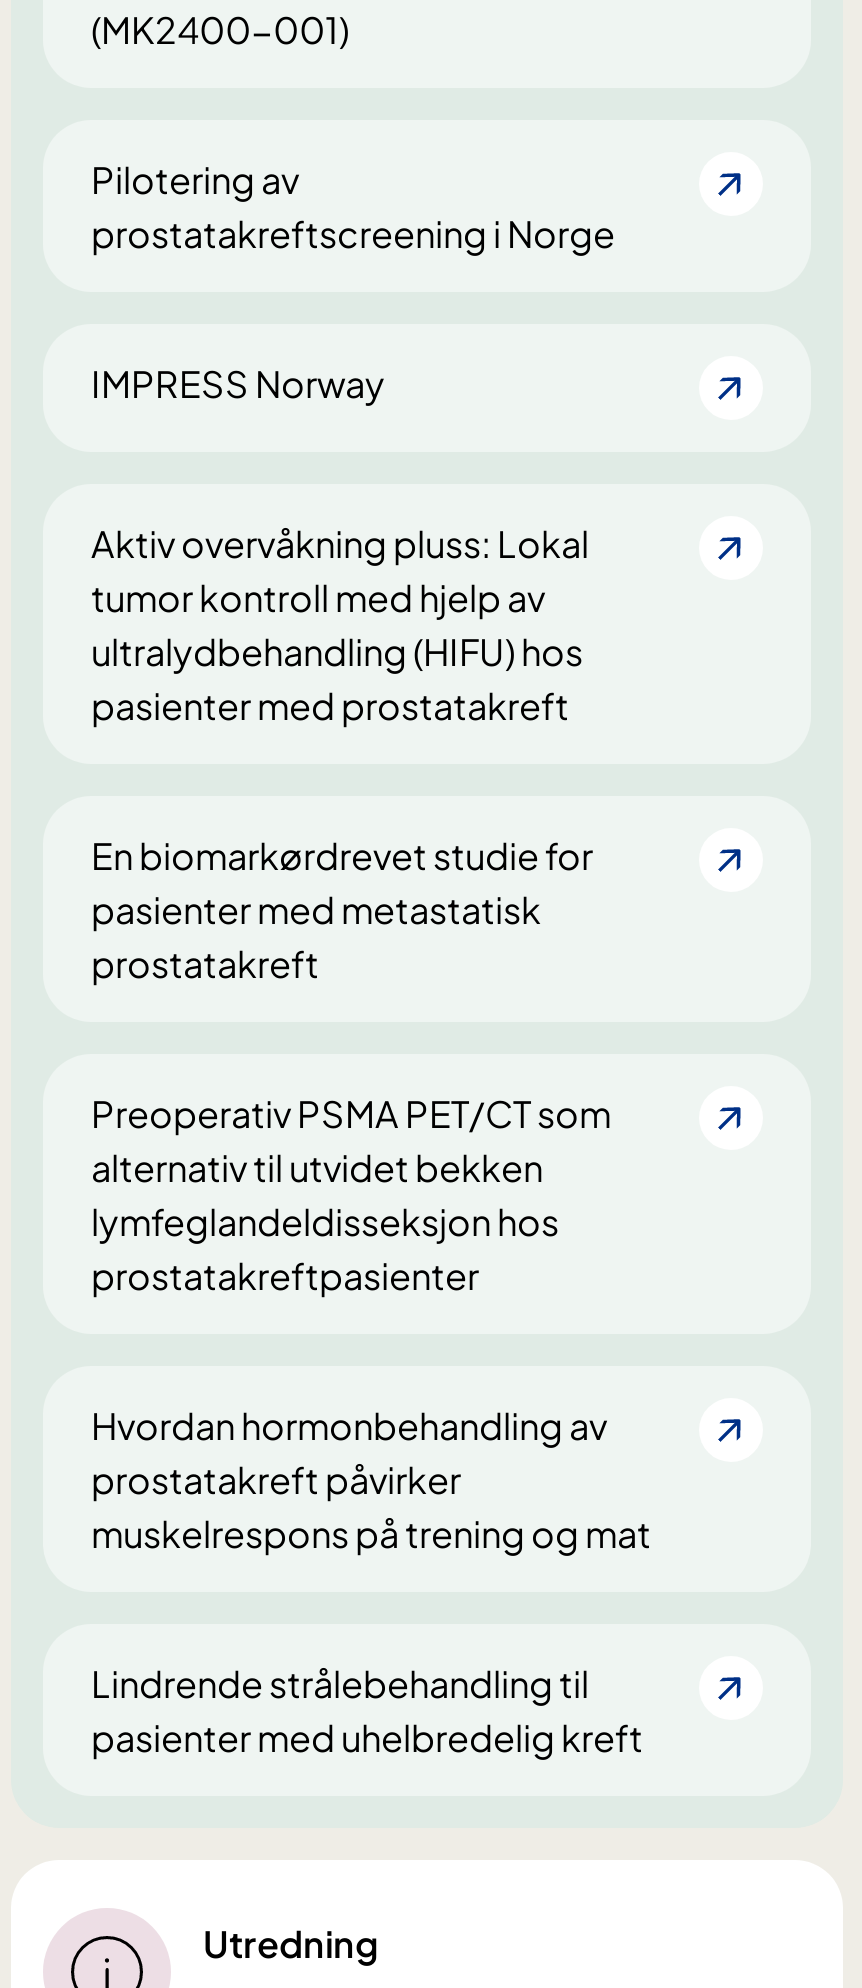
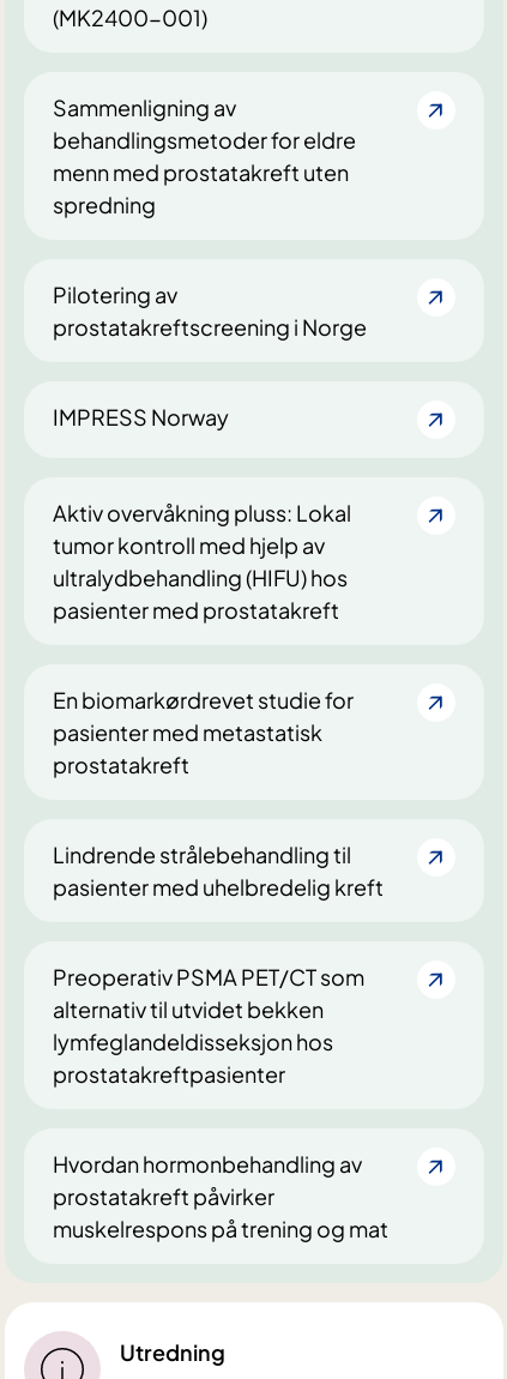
+ Sammenligning av
+ behandlingsmetoder for eldre
+ menn med prostatakreft uten
+ spredning

moved down: Preoperativ PSMA PET/CT som | alternativ til utvidet bekken | lymfeglandeldisseksjon hos | prostatakreftpasienter | Hvordan hormonbehandling av | prostatakreft påvirker | muskelrespons på trening og mat

moved up: Lindrende strålebehandling til | pasienter med uhelbredelig kreft
